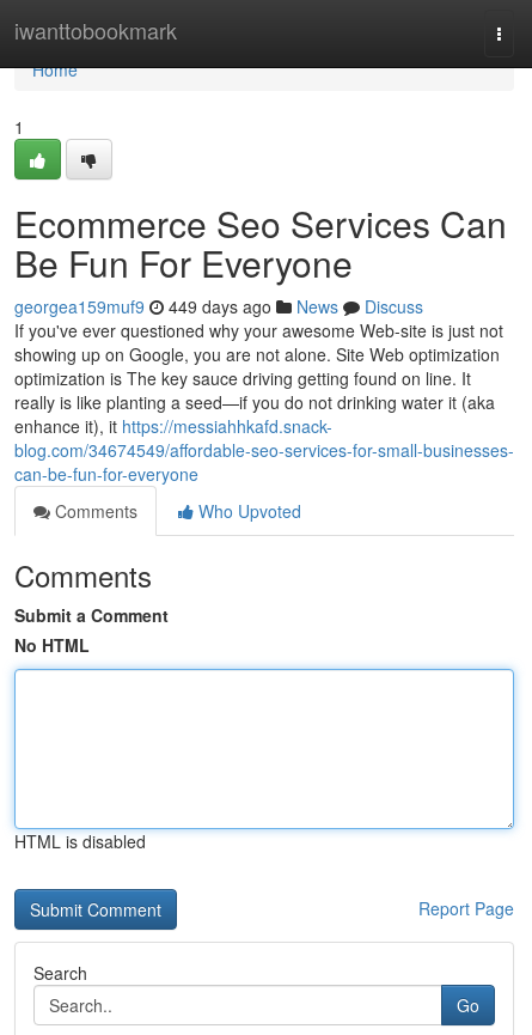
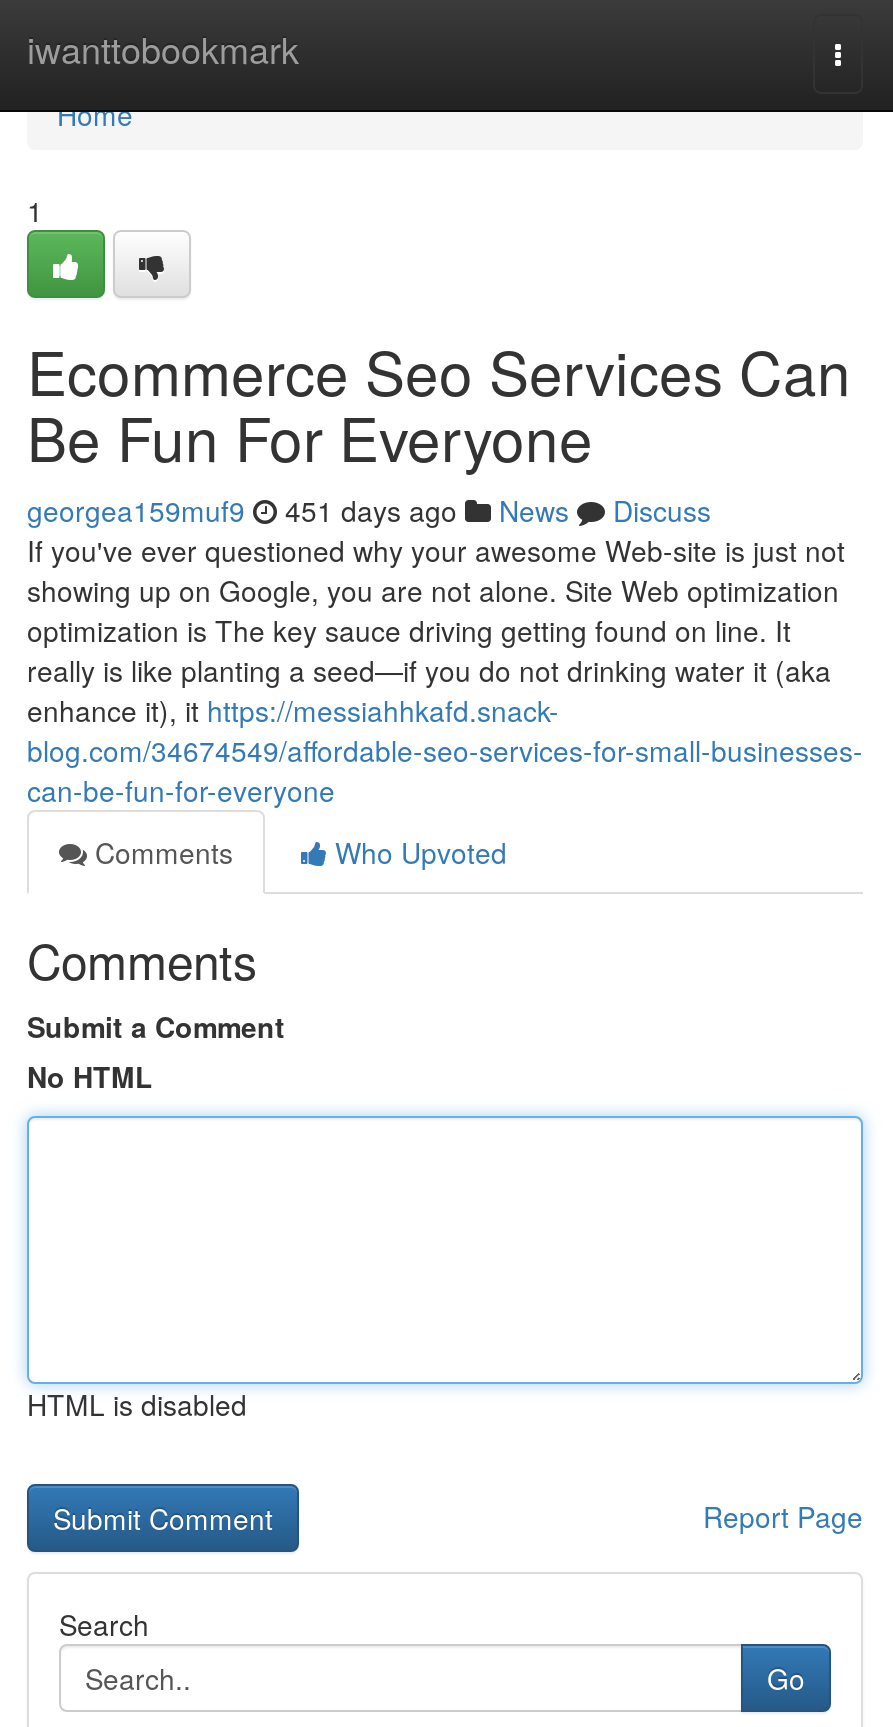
- georgea159muf9 449 days ago News Discuss
+ georgea159muf9 451 days ago News Discuss
